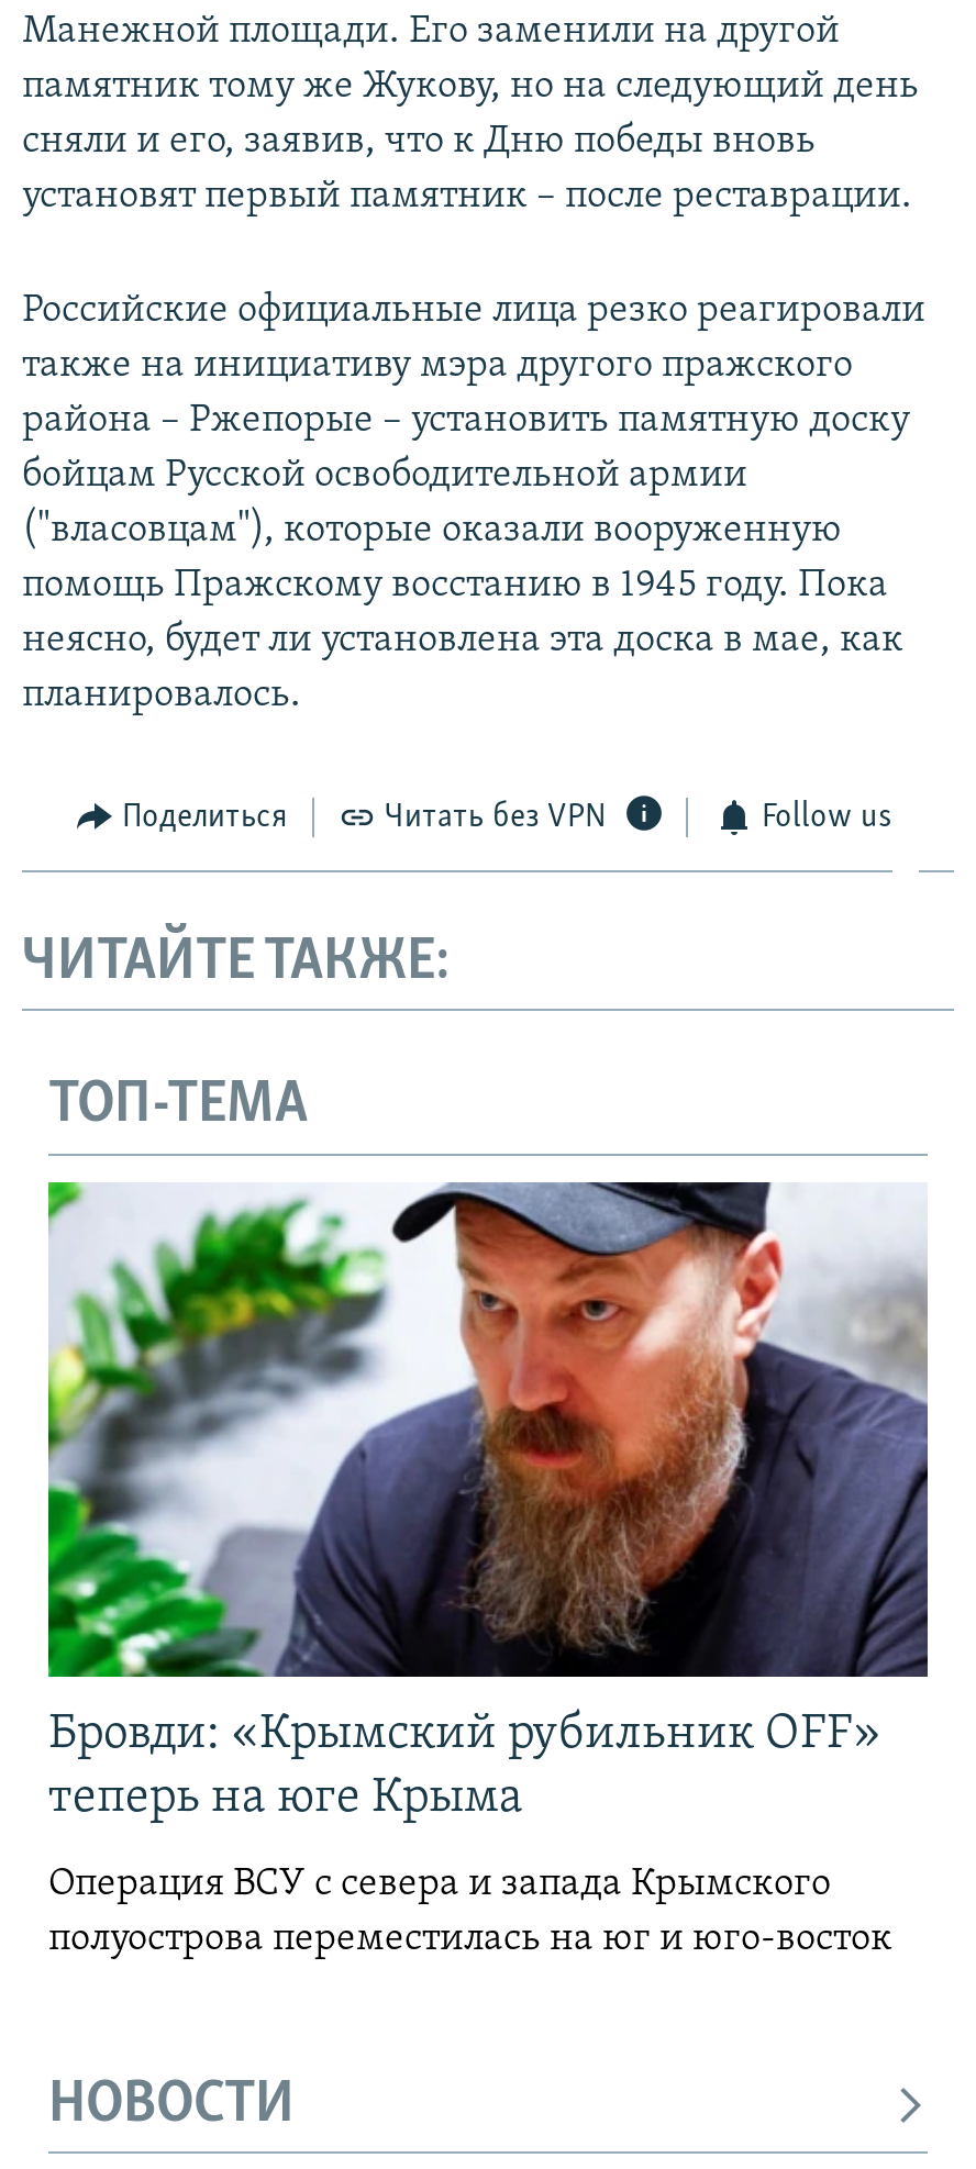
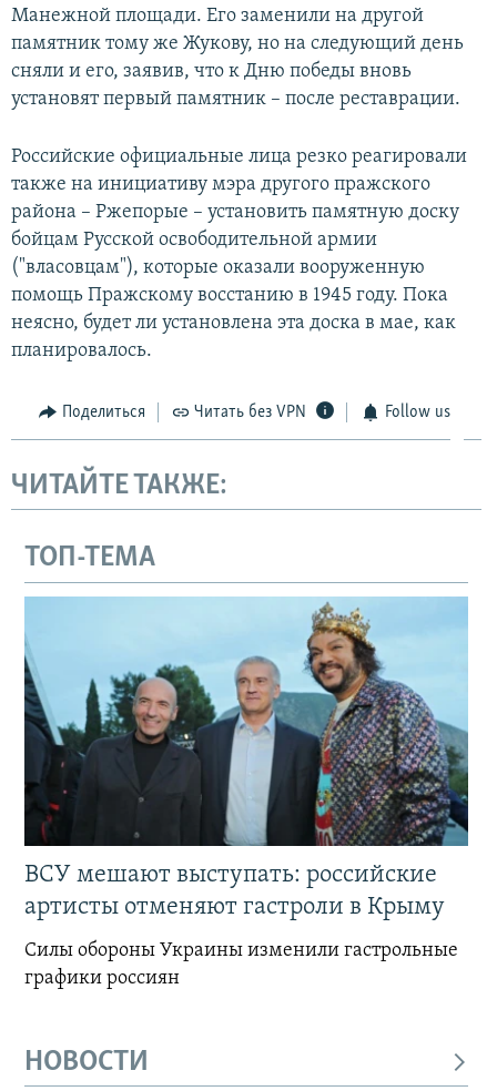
- [image]
- Бровди: «Крымский рубильник OFF»
- теперь на юге Крыма
+ [image]
+ ВСУ мешают выступать: российские
+ артисты отменяют гастроли в Крыму

- Операция ВСУ с севера и запада Крымского
- полуострова переместилась на юг и юго-восток
+ Силы обороны Украины изменили гастрольные
+ графики россиян
